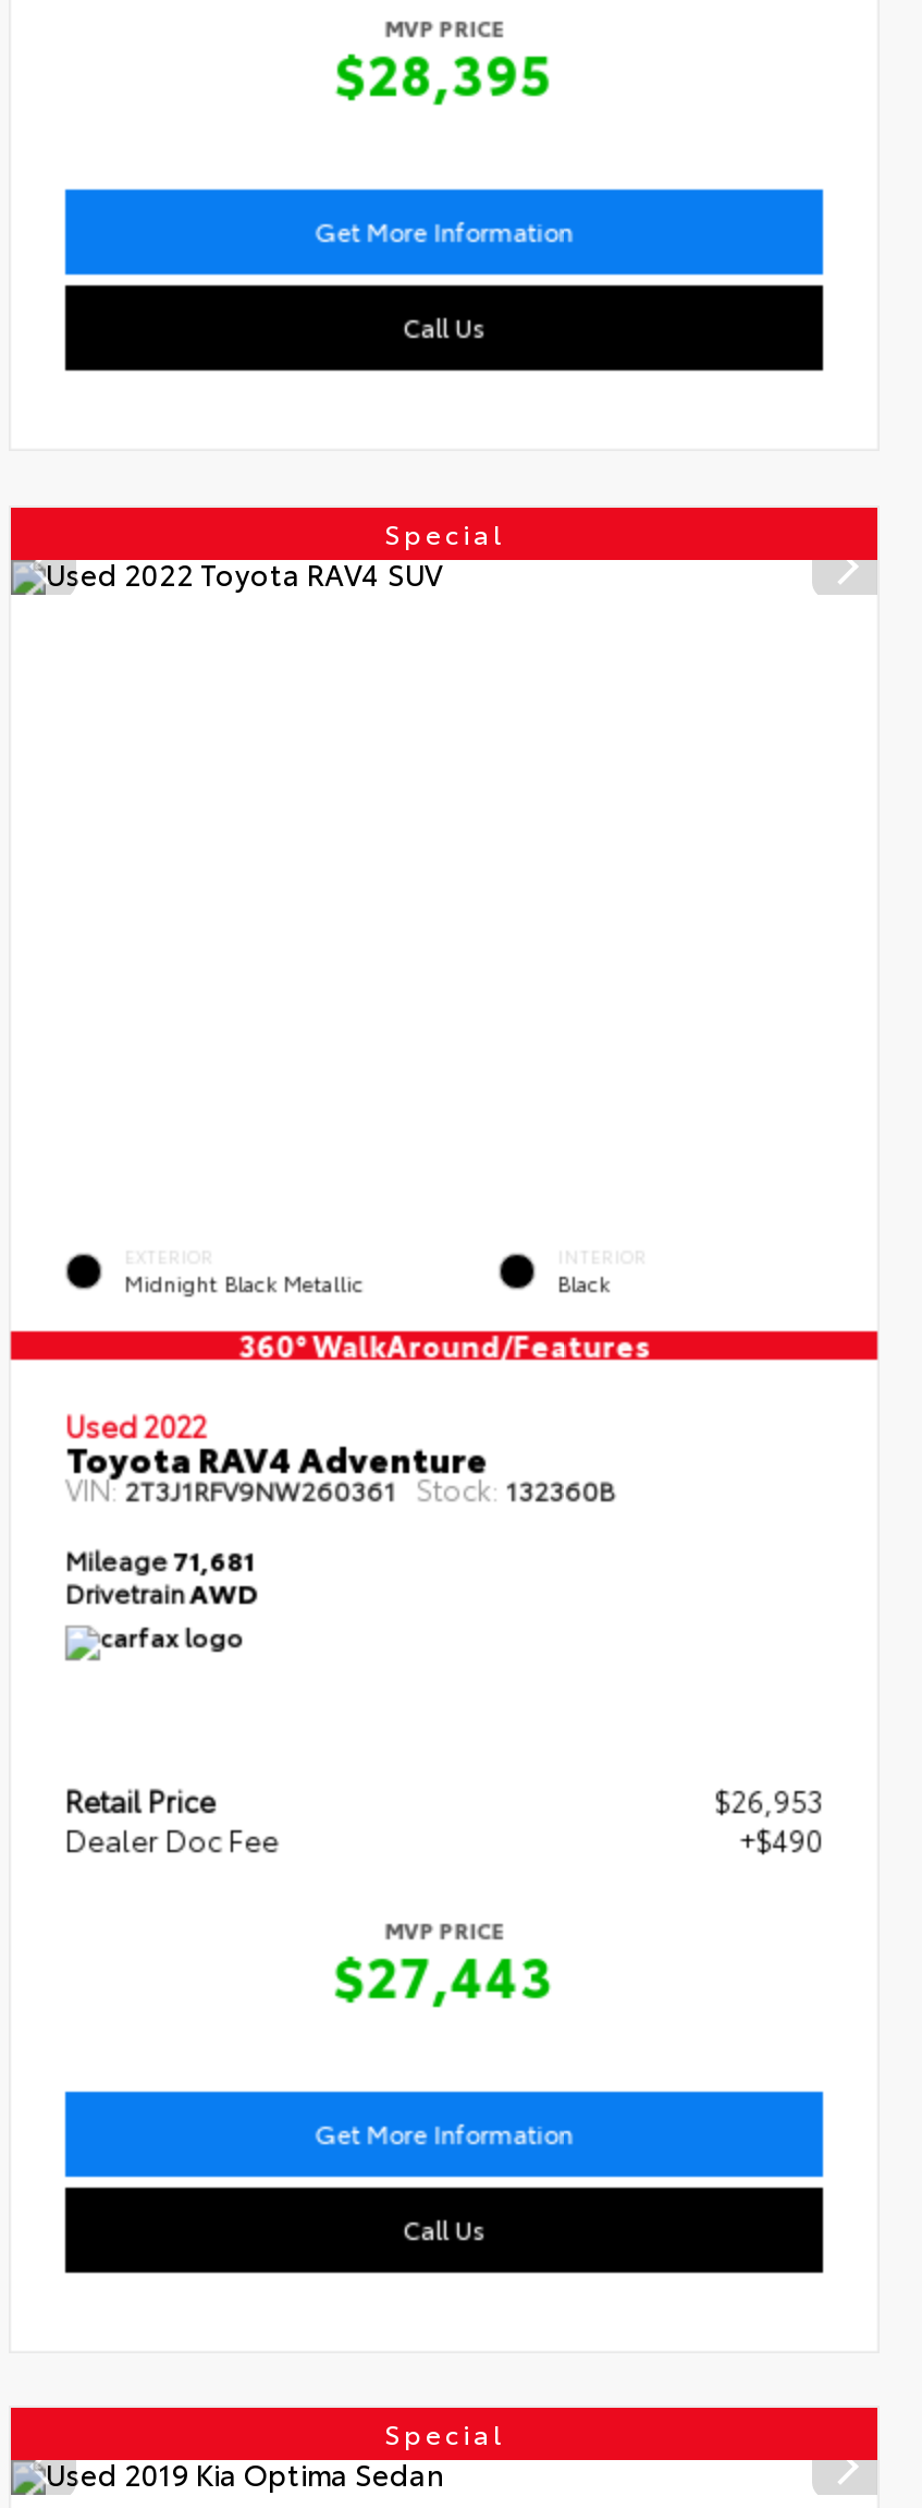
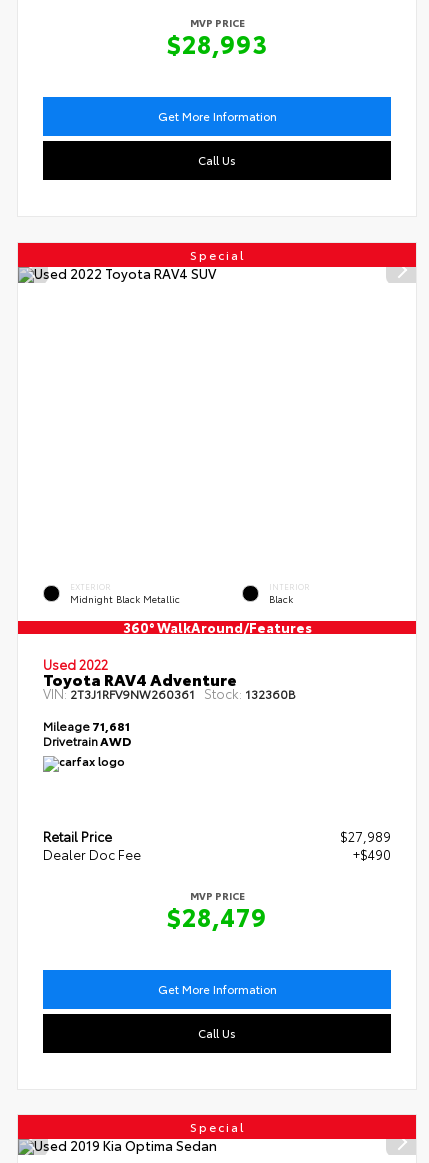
- $28,395
+ $28,993

- $26,953
+ $27,989

- $27,443
+ $28,479
